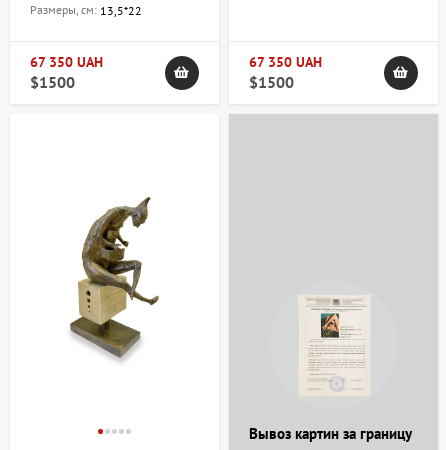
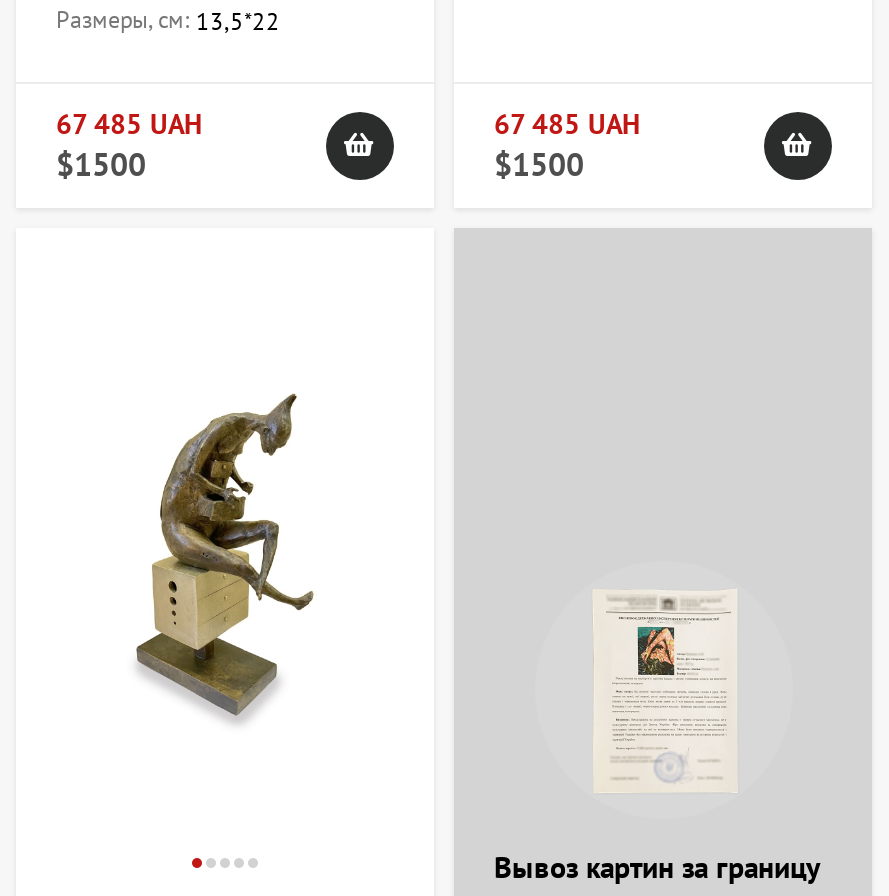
- 67 350 UAH
+ 67 485 UAH

- 67 350 UAH
+ 67 485 UAH
